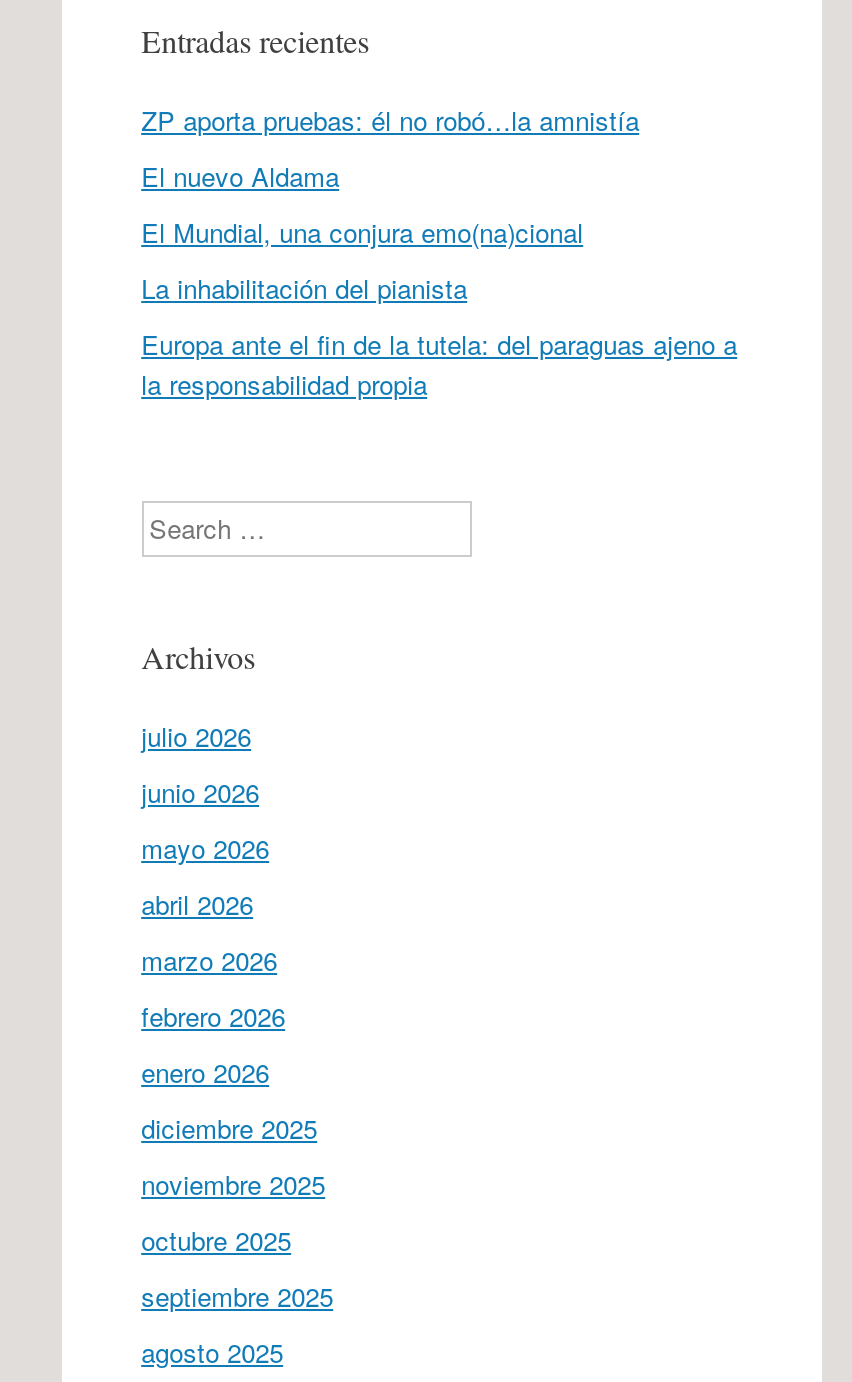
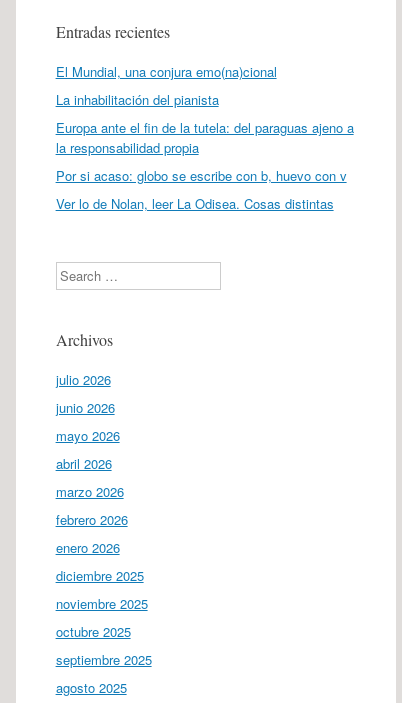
- ZP aporta pruebas: él no robó…la amnistía
- El nuevo Aldama

moved up: El Mundial, una conjura emo(na)cional | La inhabilitación del pianista | Europa ante el fin de la tutela: del paraguas ajeno a | la responsabilidad propia

+ Por si acaso: globo se escribe con b, huevo con v
+ Ver lo de Nolan, leer La Odisea. Cosas distintas
